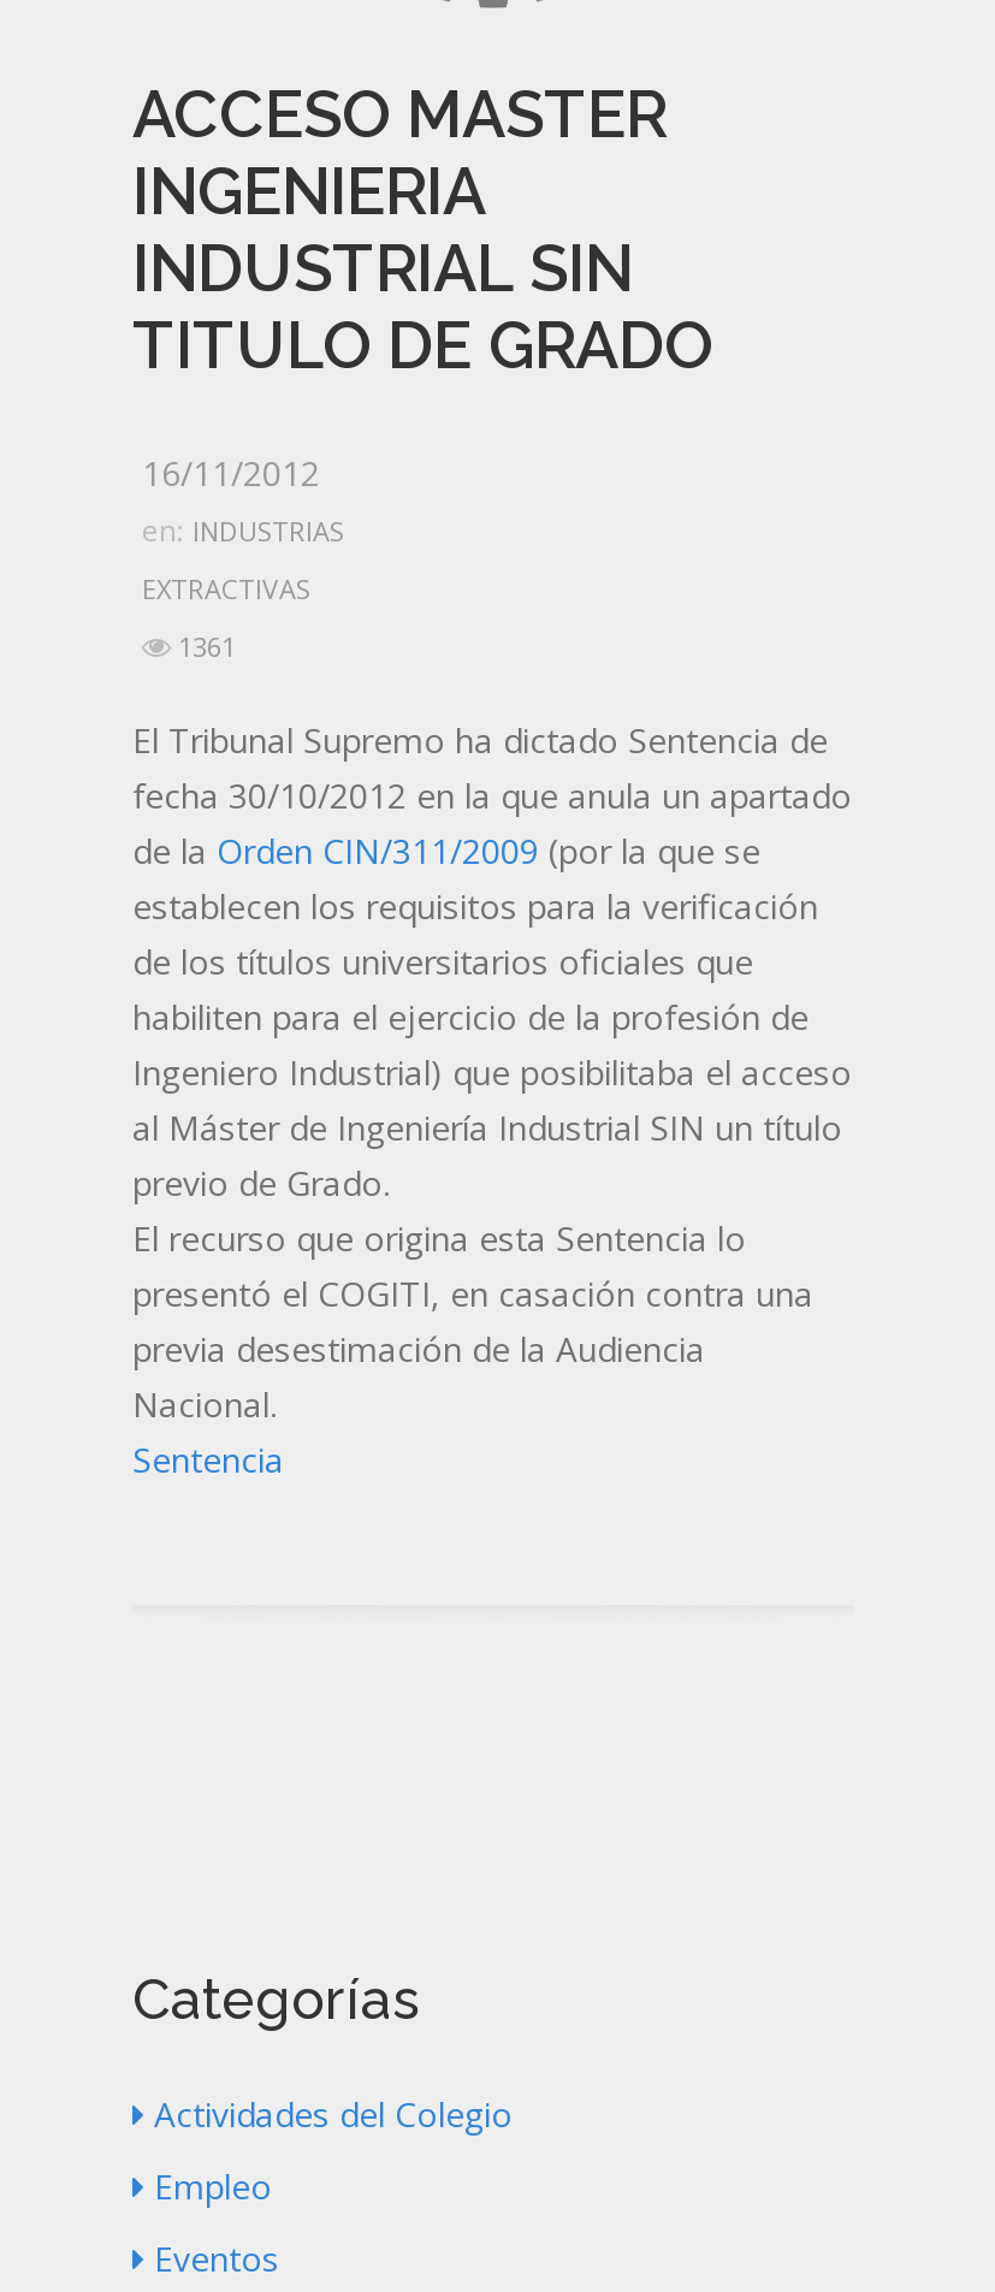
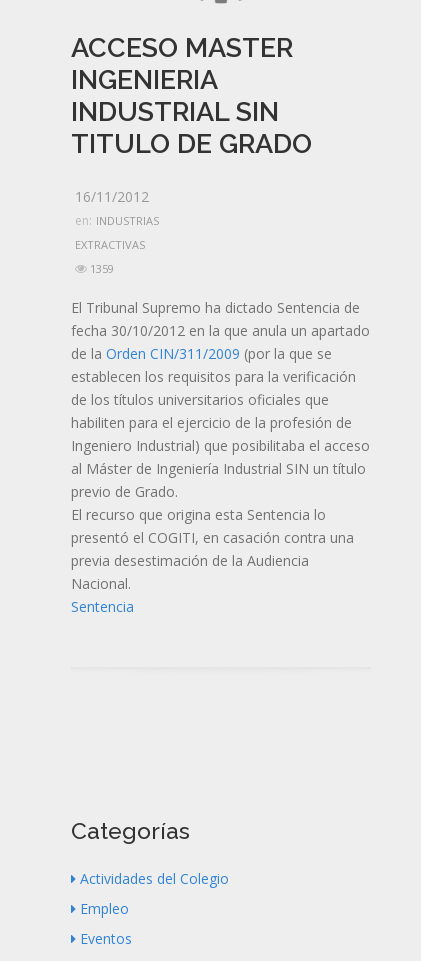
- 1361
+ 1359
